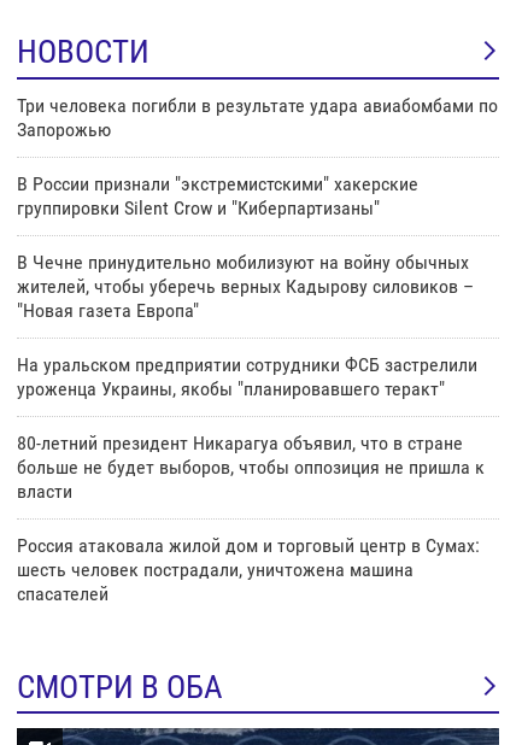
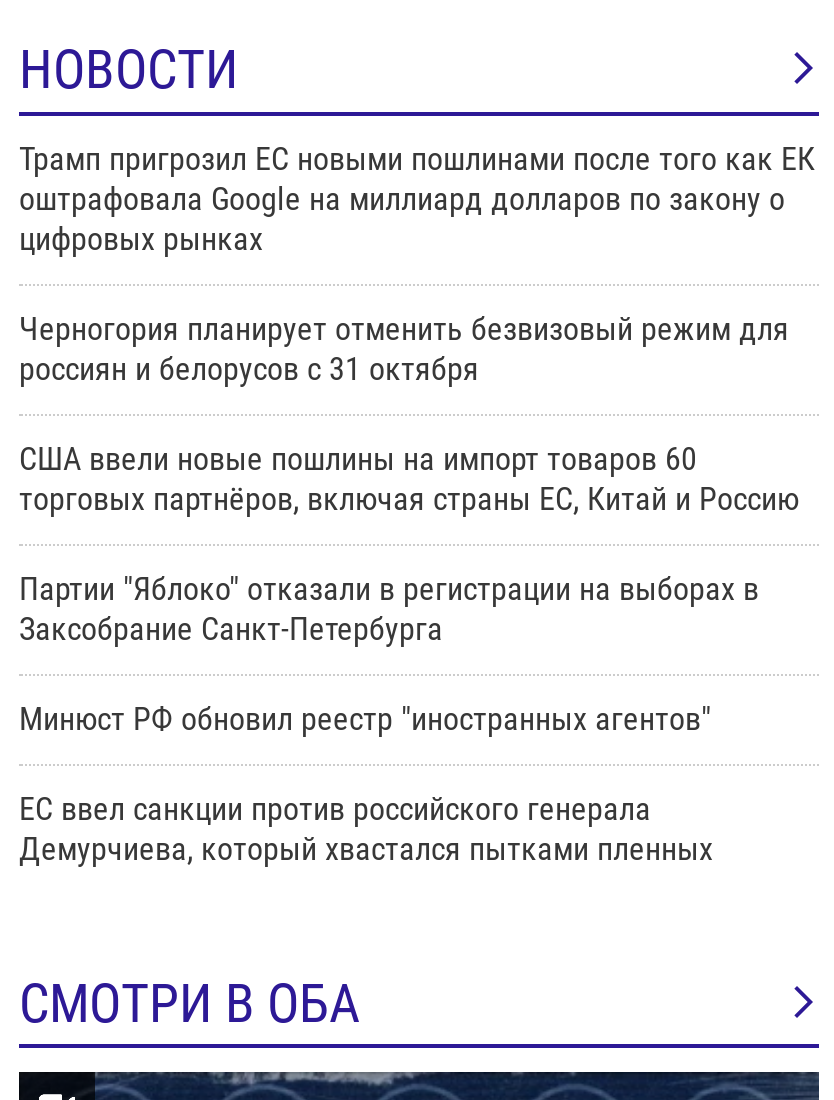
- Три человека погибли в результате удара авиабомбами по
- Запорожью
+ Трамп пригрозил EC новыми пошлинами после того как ЕК
+ оштрафовала Google на миллиард долларов по закону о
+ цифровых рынках

- В России признали "экстремистскими" хакерские
- группировки Silent Crow и "Киберпартизаны"
+ Черногория планирует отменить безвизовый режим для
+ россиян и белорусов с 31 октября

- В Чечне принудительно мобилизуют на войну обычных
- жителей, чтобы уберечь верных Кадырову силовиков –
- "Новая газета Европа"
+ США ввели новые пошлины на импорт товаров 60
+ торговых партнёров, включая страны ЕС, Китай и Россию

- На уральском предприятии сотрудники ФСБ застрелили
- уроженца Украины, якобы "планировавшего теракт"
+ Партии "Яблоко" отказали в регистрации на выборах в
+ Заксобрание Санкт-Петербурга

- 80-летний президент Никарагуа объявил, что в стране
- больше не будет выборов, чтобы оппозиция не пришла к
- власти
+ Минюст РФ обновил реестр "иностранных агентов"

- Россия атаковала жилой дом и торговый центр в Сумах:
- шесть человек пострадали, уничтожена машина
- спасателей
+ ЕС ввел санкции против российского генерала
+ Демурчиева, который хвастался пытками пленных
